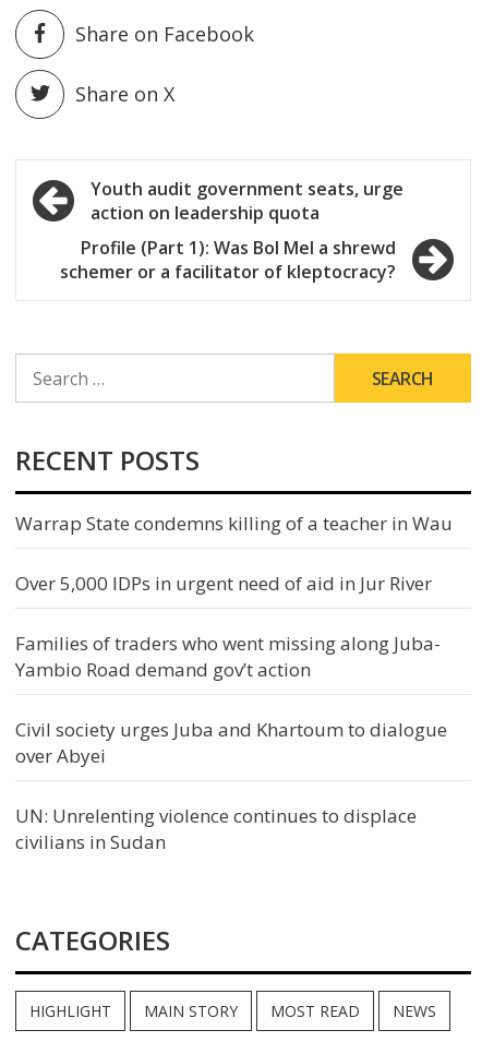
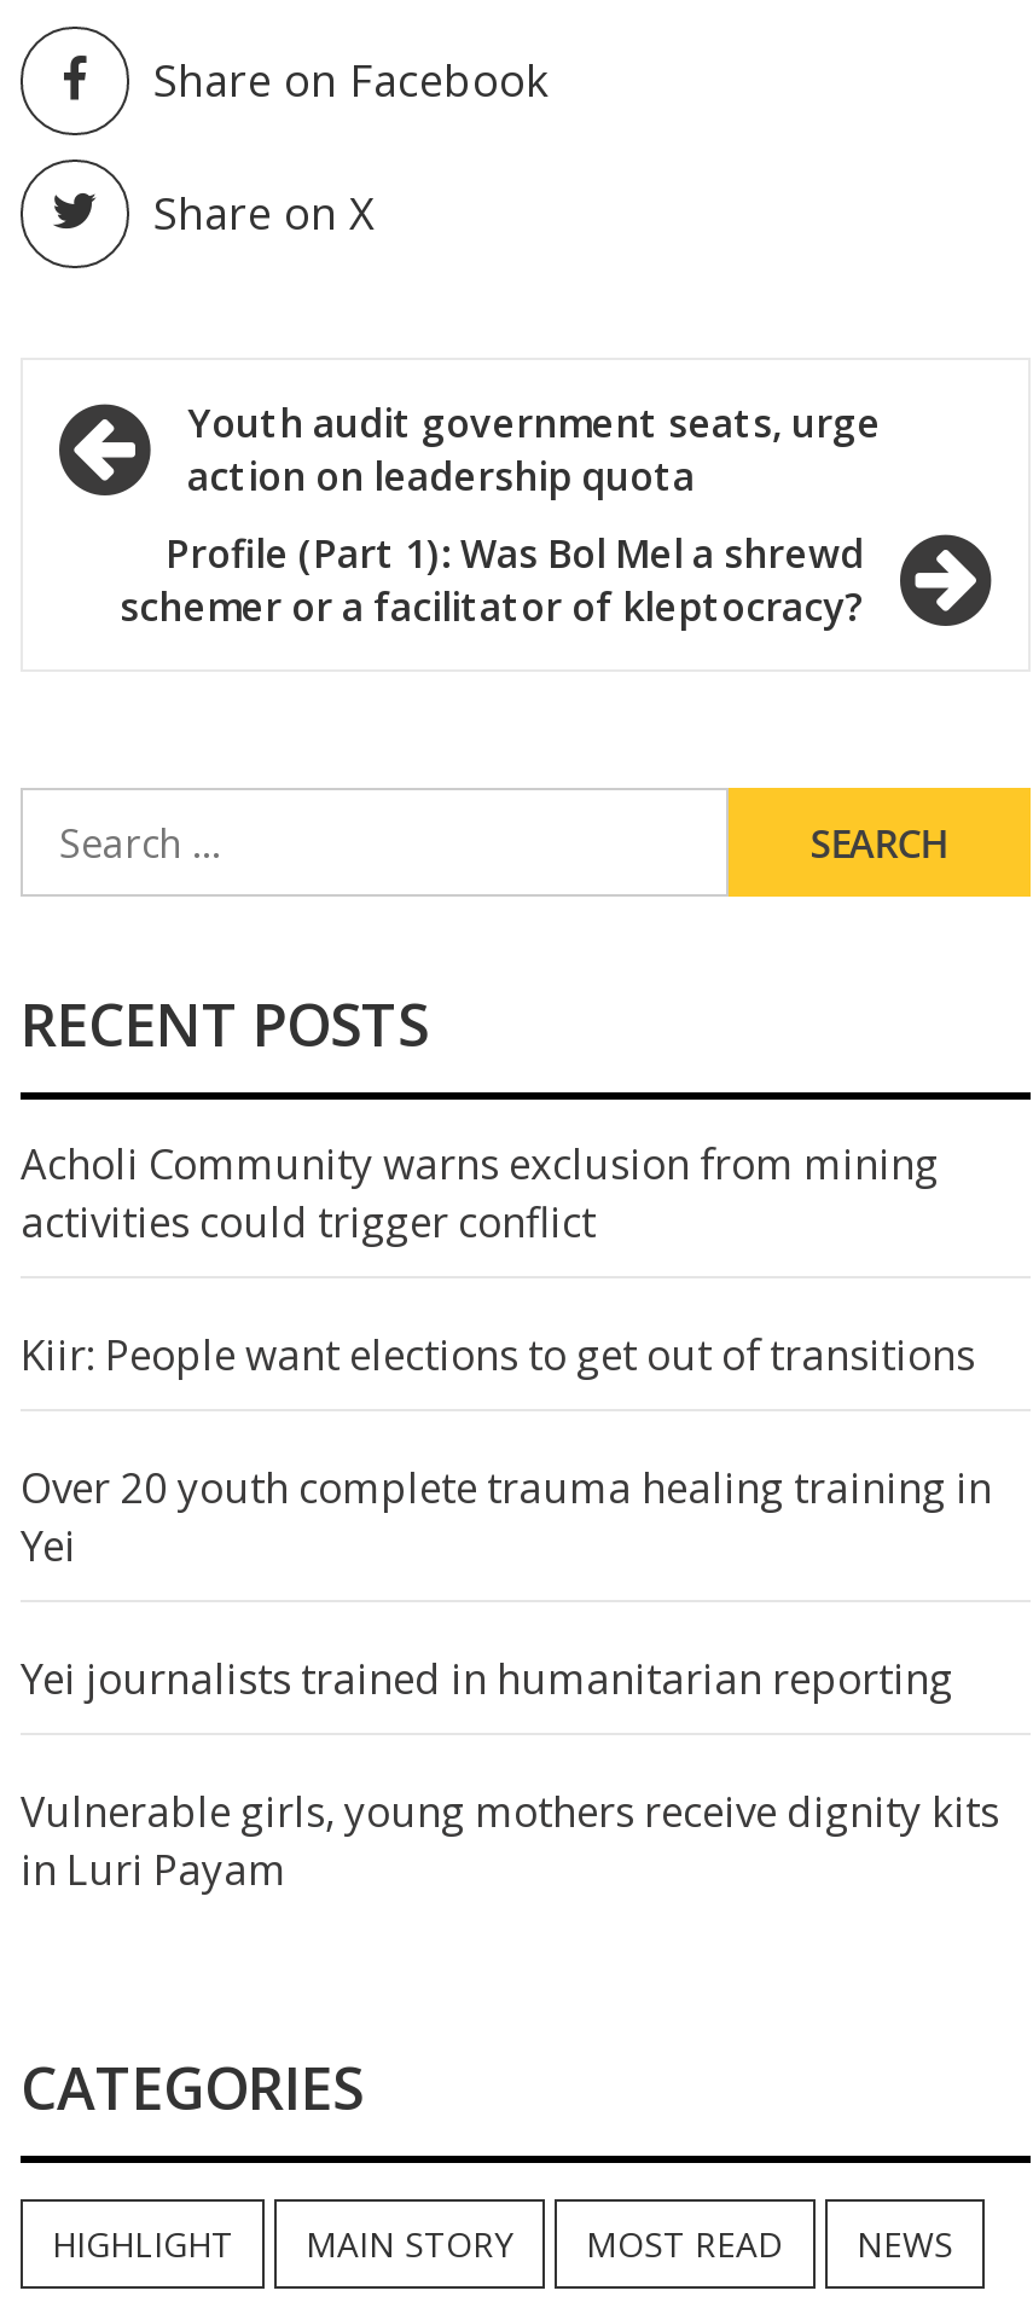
- Warrap State condemns killing of a teacher in Wau
+ Acholi Community warns exclusion from mining
+ activities could trigger conflict

- Over 5,000 IDPs in urgent need of aid in Jur River
+ Kiir: People want elections to get out of transitions

- Families of traders who went missing along Juba-
- Yambio Road demand gov’t action
+ Over 20 youth complete trauma healing training in
+ Yei

- Civil society urges Juba and Khartoum to dialogue
- over Abyei
+ Yei journalists trained in humanitarian reporting

- UN: Unrelenting violence continues to displace
- civilians in Sudan
+ Vulnerable girls, young mothers receive dignity kits
+ in Luri Payam
